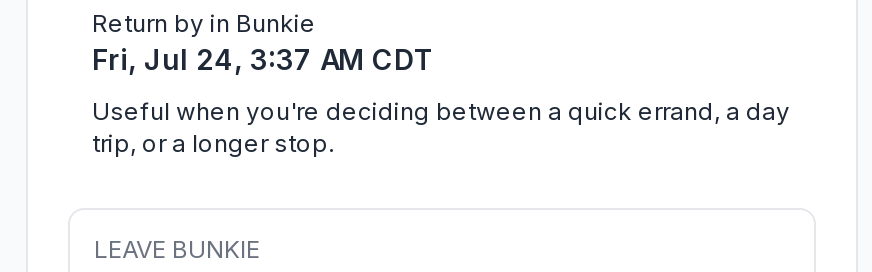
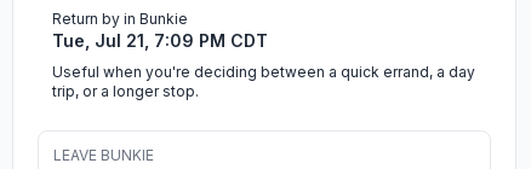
- Fri, Jul 24, 3:37 AM CDT
+ Tue, Jul 21, 7:09 PM CDT
